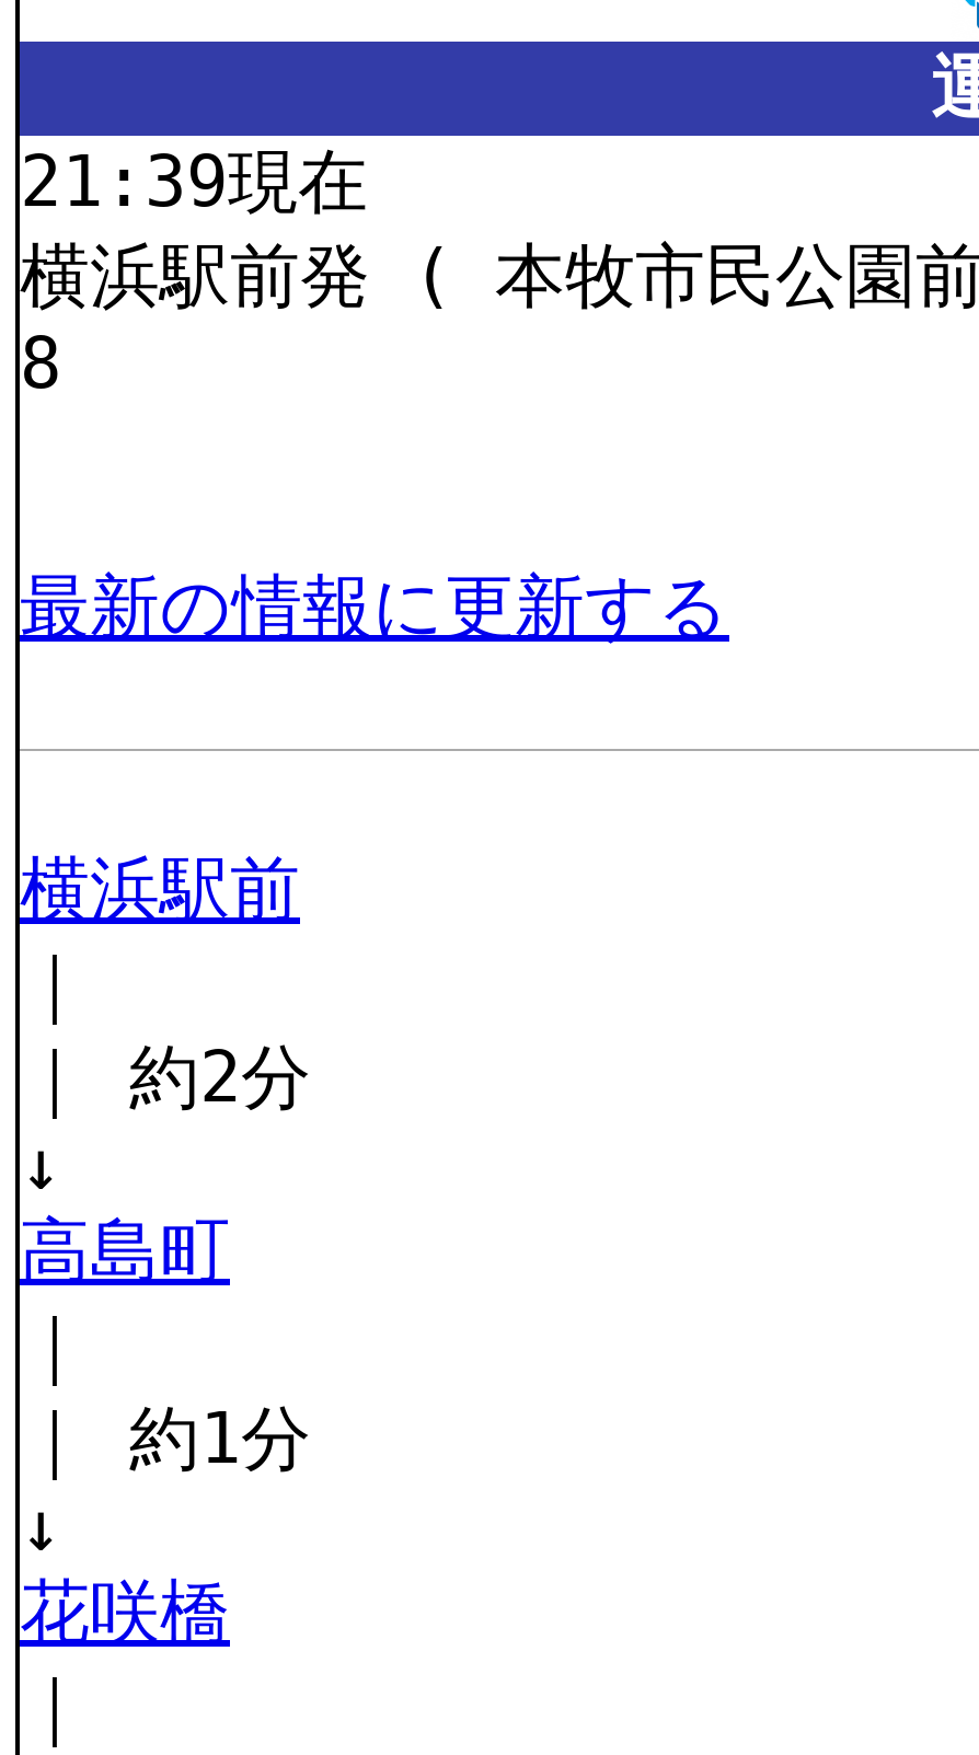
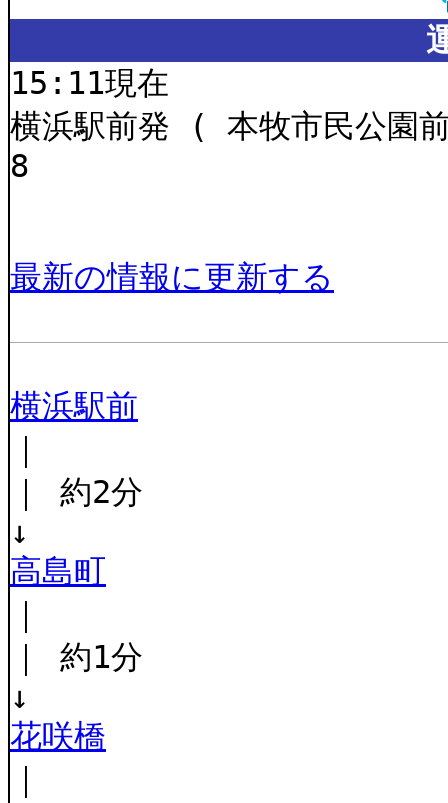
- 21:39現在
+ 15:11現在
